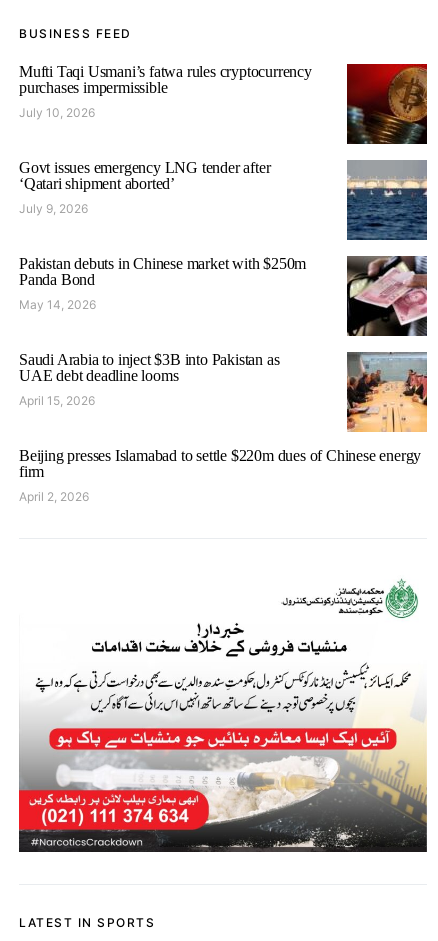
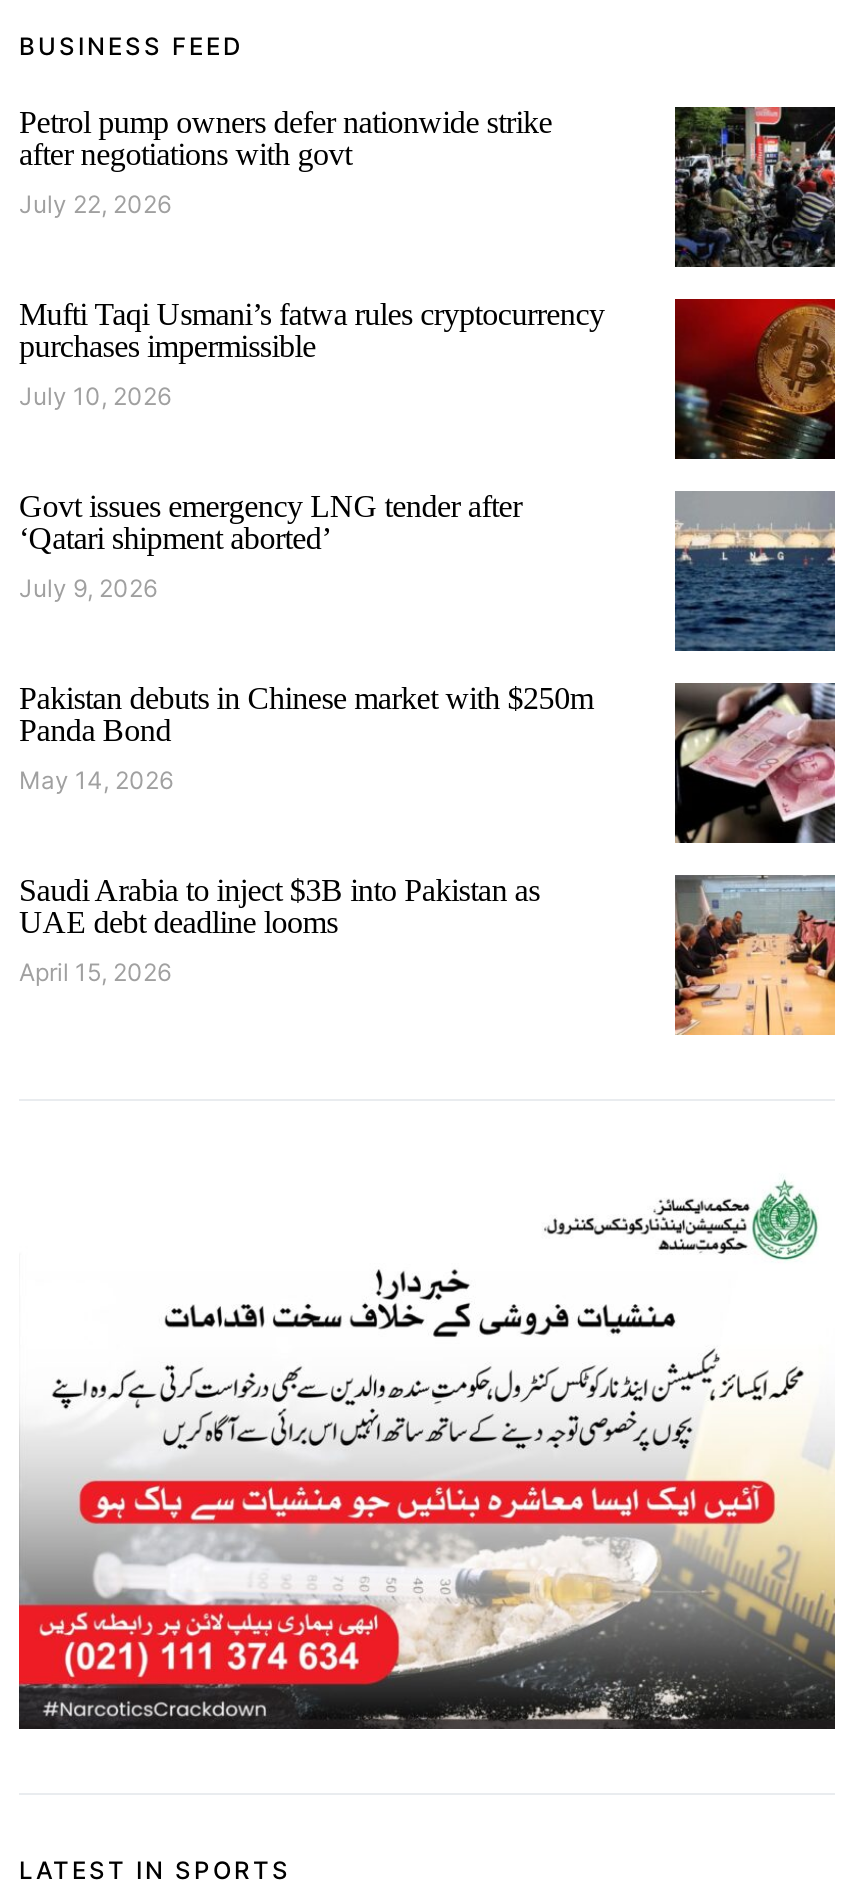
+ Petrol pump owners defer nationwide strike
+ after negotiations with govt
+ July 22, 2026

+ [image]

moved down: [image] | Mufti Taqi Usmani’s fatwa rules cryptocurrency | purchases impermissible | ... | UAE debt deadline looms | April 15, 2026

- Beijing presses Islamabad to settle $220m dues of Chinese energy
- firm
- April 2, 2026
